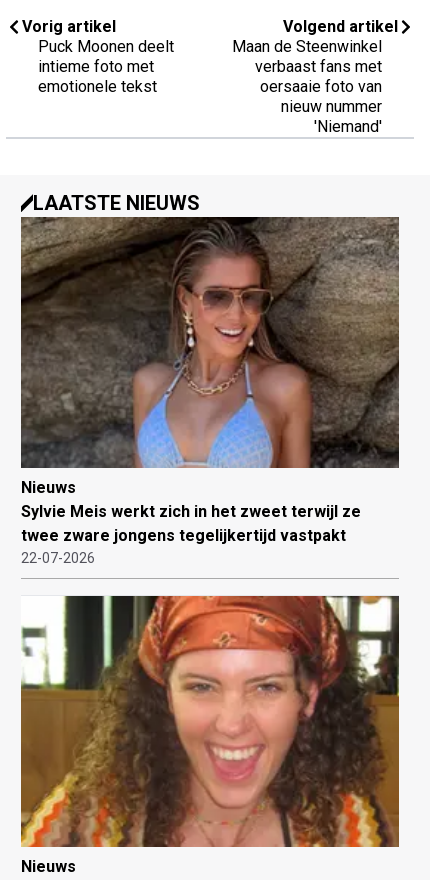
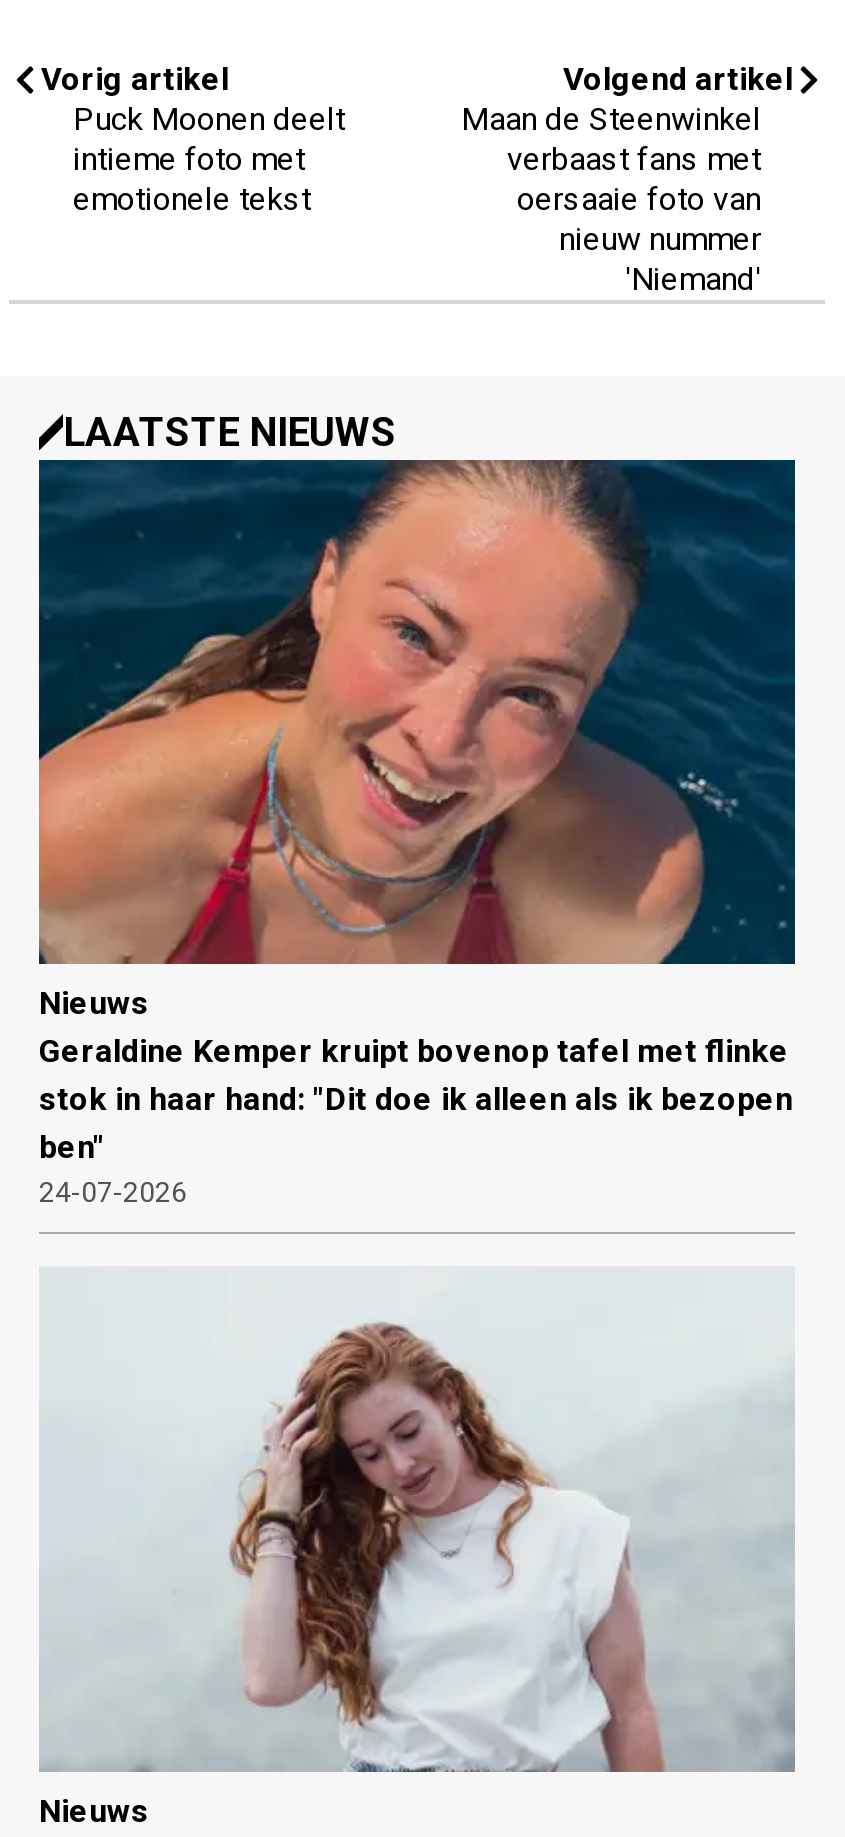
- [image]
- Sylvie Meis werkt zich in het zweet terwijl ze
- twee zware jongens tegelijkertijd vastpakt
- 22-07-2026
+ [image]
+ Geraldine Kemper kruipt bovenop tafel met flinke
+ stok in haar hand: "Dit doe ik alleen als ik bezopen
+ ben"
+ 24-07-2026

- [image]
+ [image]
